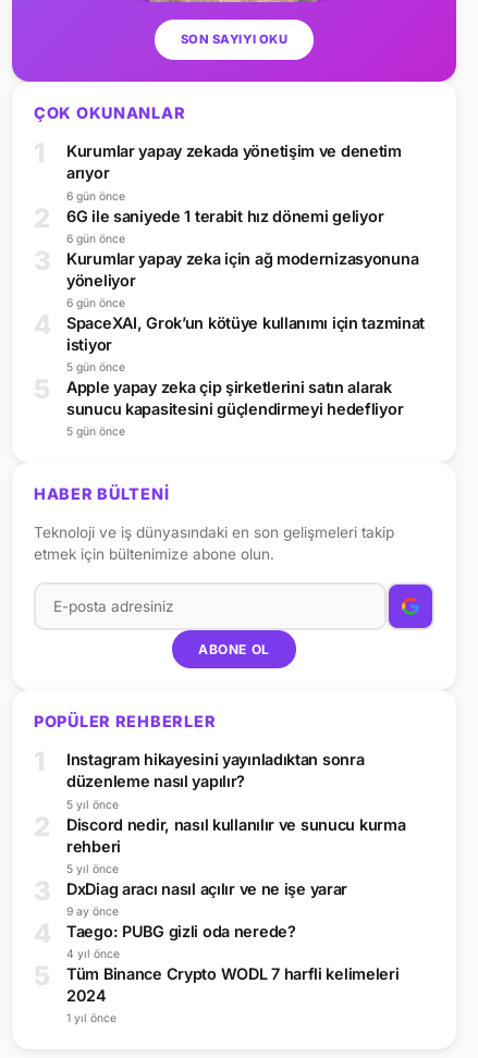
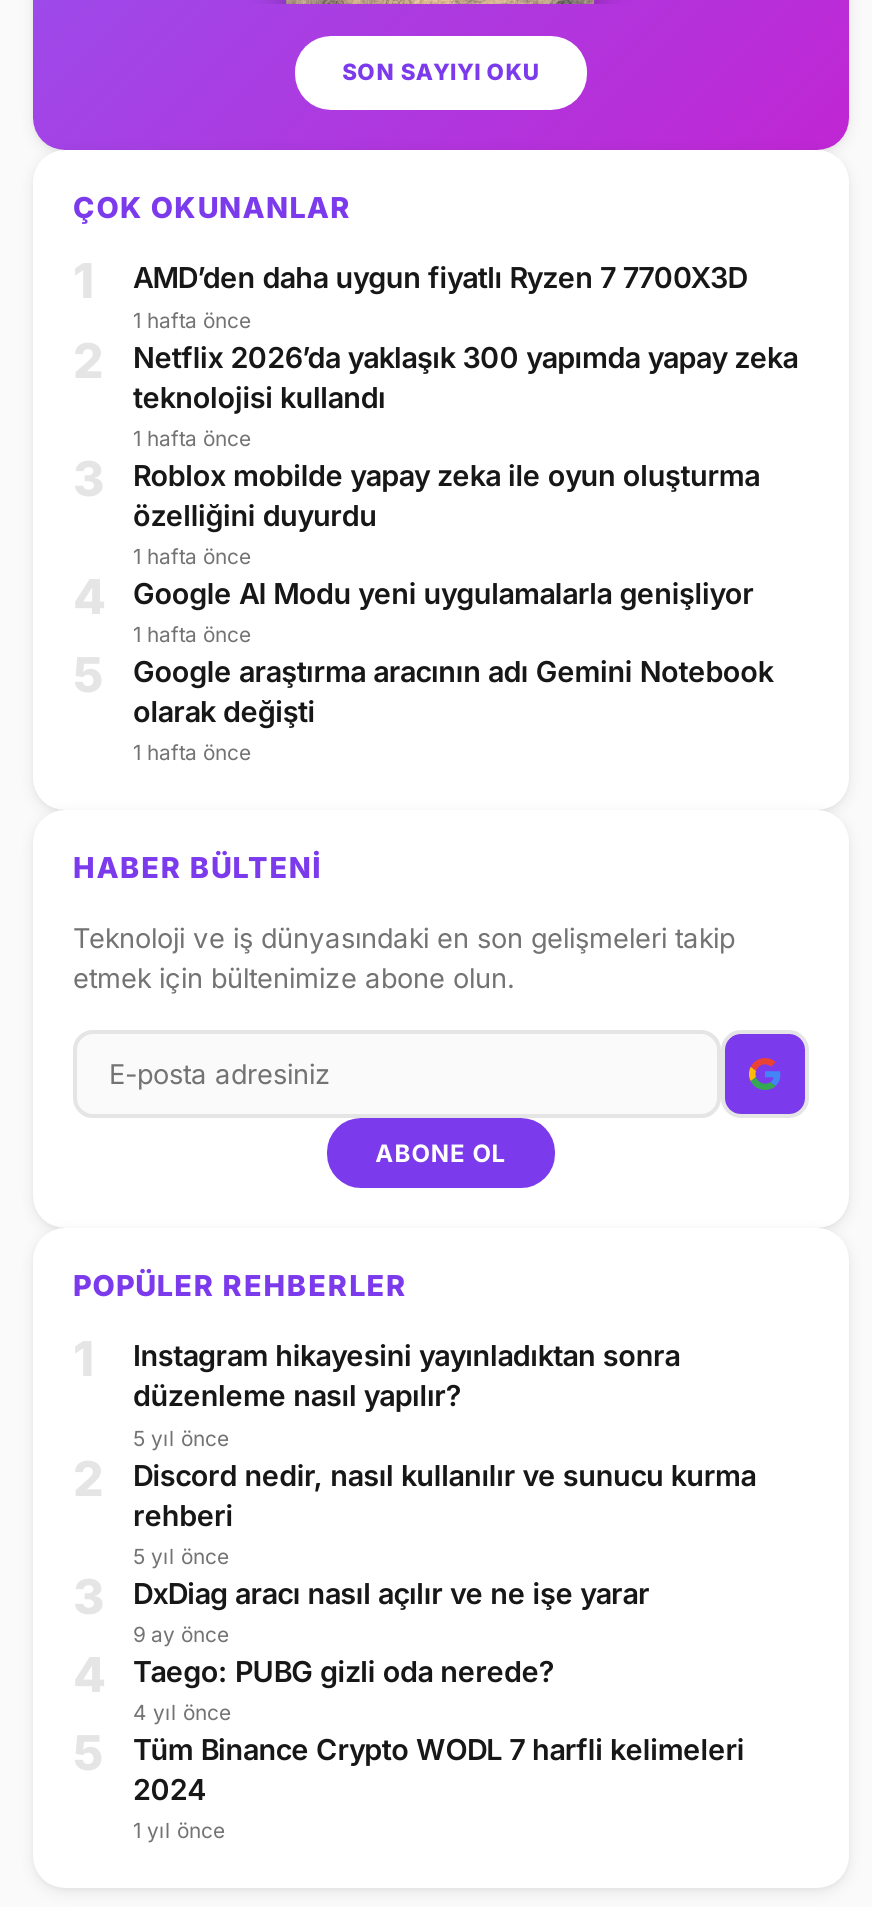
- Kurumlar yapay zekada yönetişim ve denetim
- arıyor
- 6 gün önce
+ AMD’den daha uygun fiyatlı Ryzen 7 7700X3D
+ 1 hafta önce

- 6G ile saniyede 1 terabit hız dönemi geliyor
- 6 gün önce
+ Netflix 2026’da yaklaşık 300 yapımda yapay zeka
+ teknolojisi kullandı
+ 1 hafta önce

- Kurumlar yapay zeka için ağ modernizasyonuna
- yöneliyor
- 6 gün önce
+ Roblox mobilde yapay zeka ile oyun oluşturma
+ özelliğini duyurdu
+ 1 hafta önce

- SpaceXAI, Grok’un kötüye kullanımı için tazminat
- istiyor
- 5 gün önce
+ Google AI Modu yeni uygulamalarla genişliyor
+ 1 hafta önce

- Apple yapay zeka çip şirketlerini satın alarak
- sunucu kapasitesini güçlendirmeyi hedefliyor
- 5 gün önce
+ Google araştırma aracının adı Gemini Notebook
+ olarak değişti
+ 1 hafta önce
